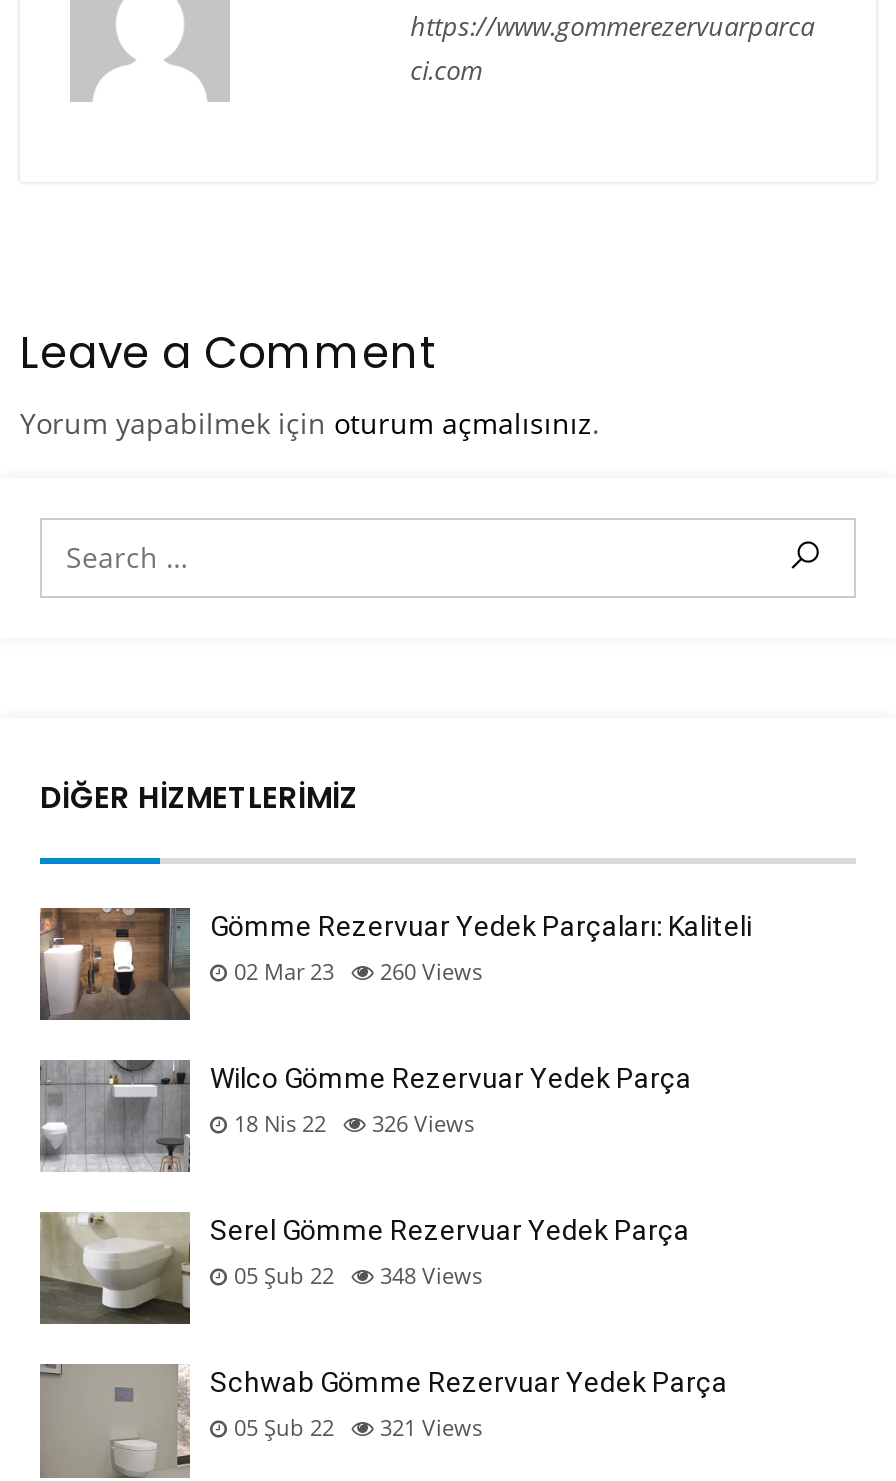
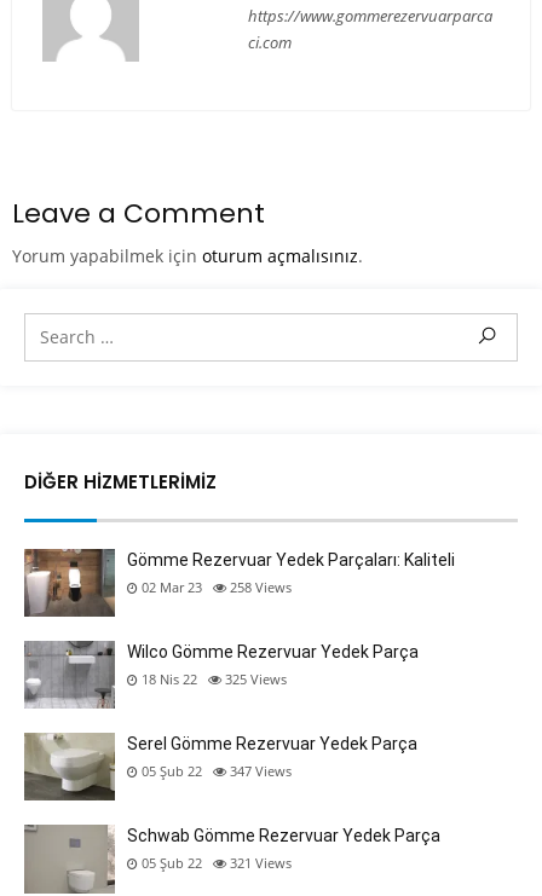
- 02 Mar 23 260 Views
+ 02 Mar 23 258 Views

- 18 Nis 22 326 Views
+ 18 Nis 22 325 Views

- 05 Şub 22 348 Views
+ 05 Şub 22 347 Views
